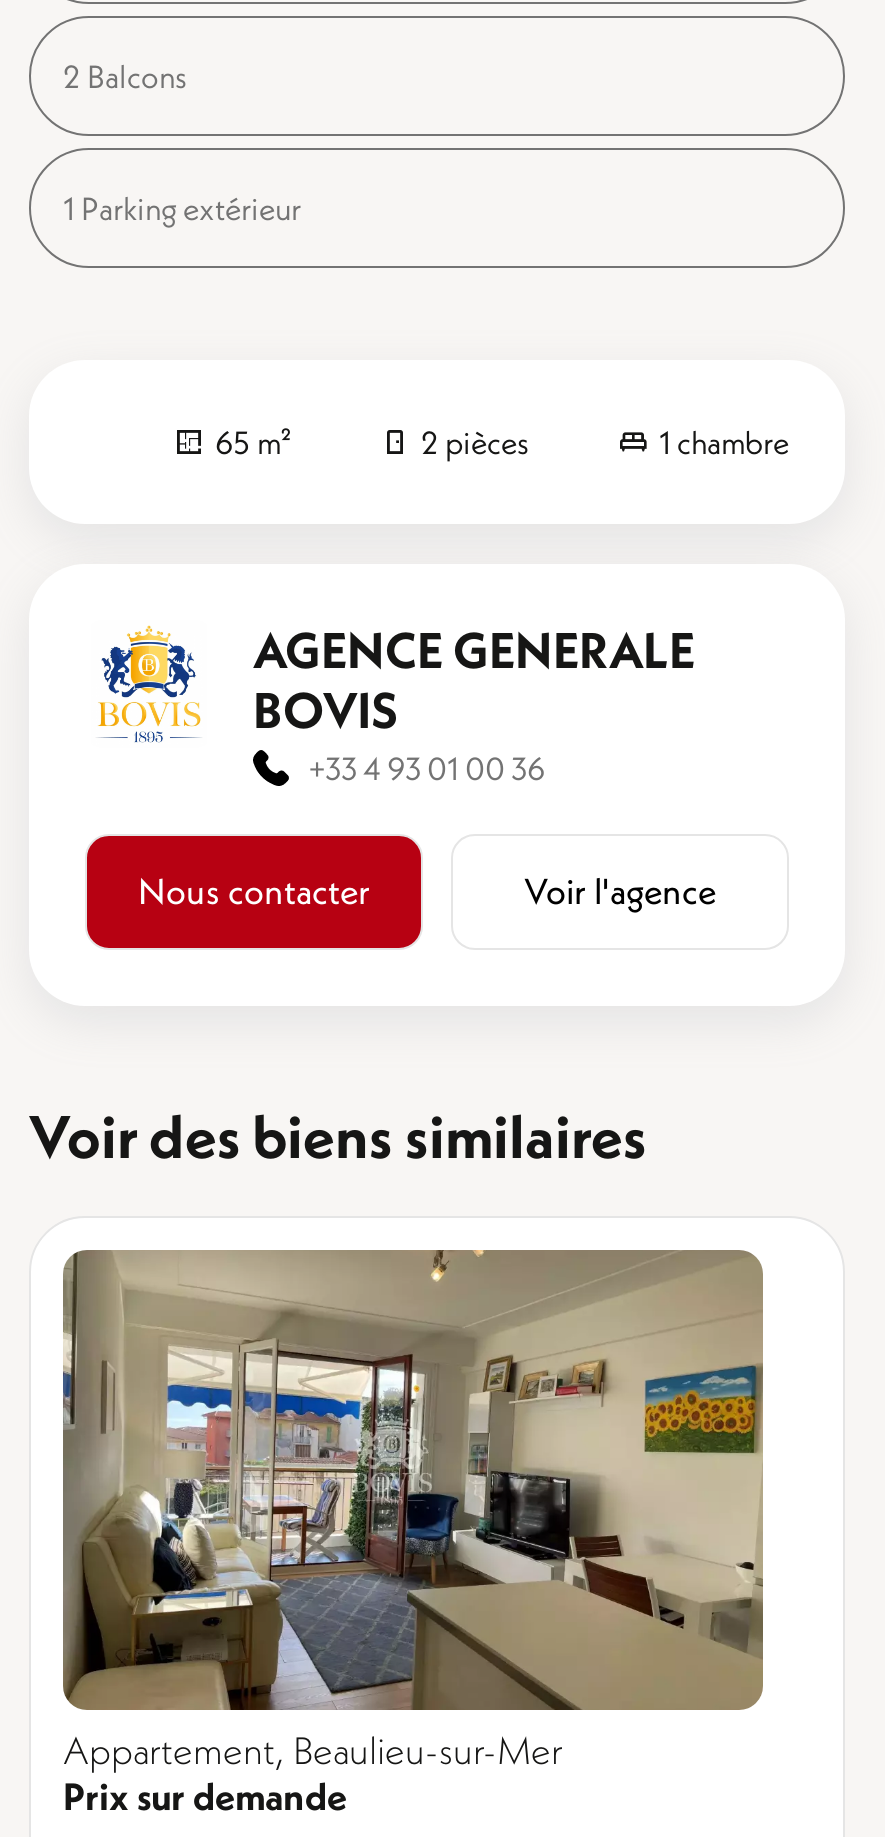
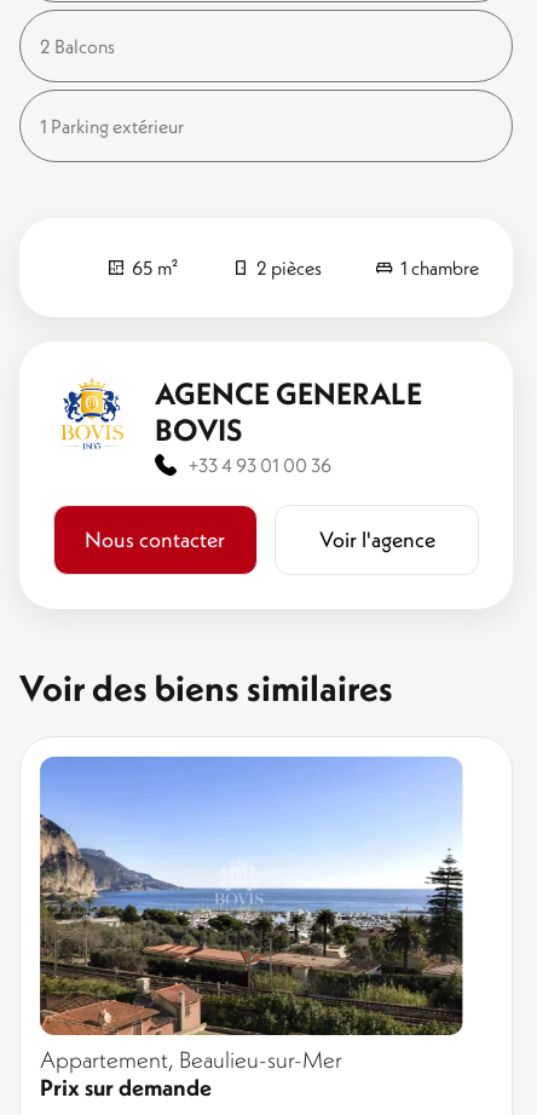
- [image]
+ [image]
